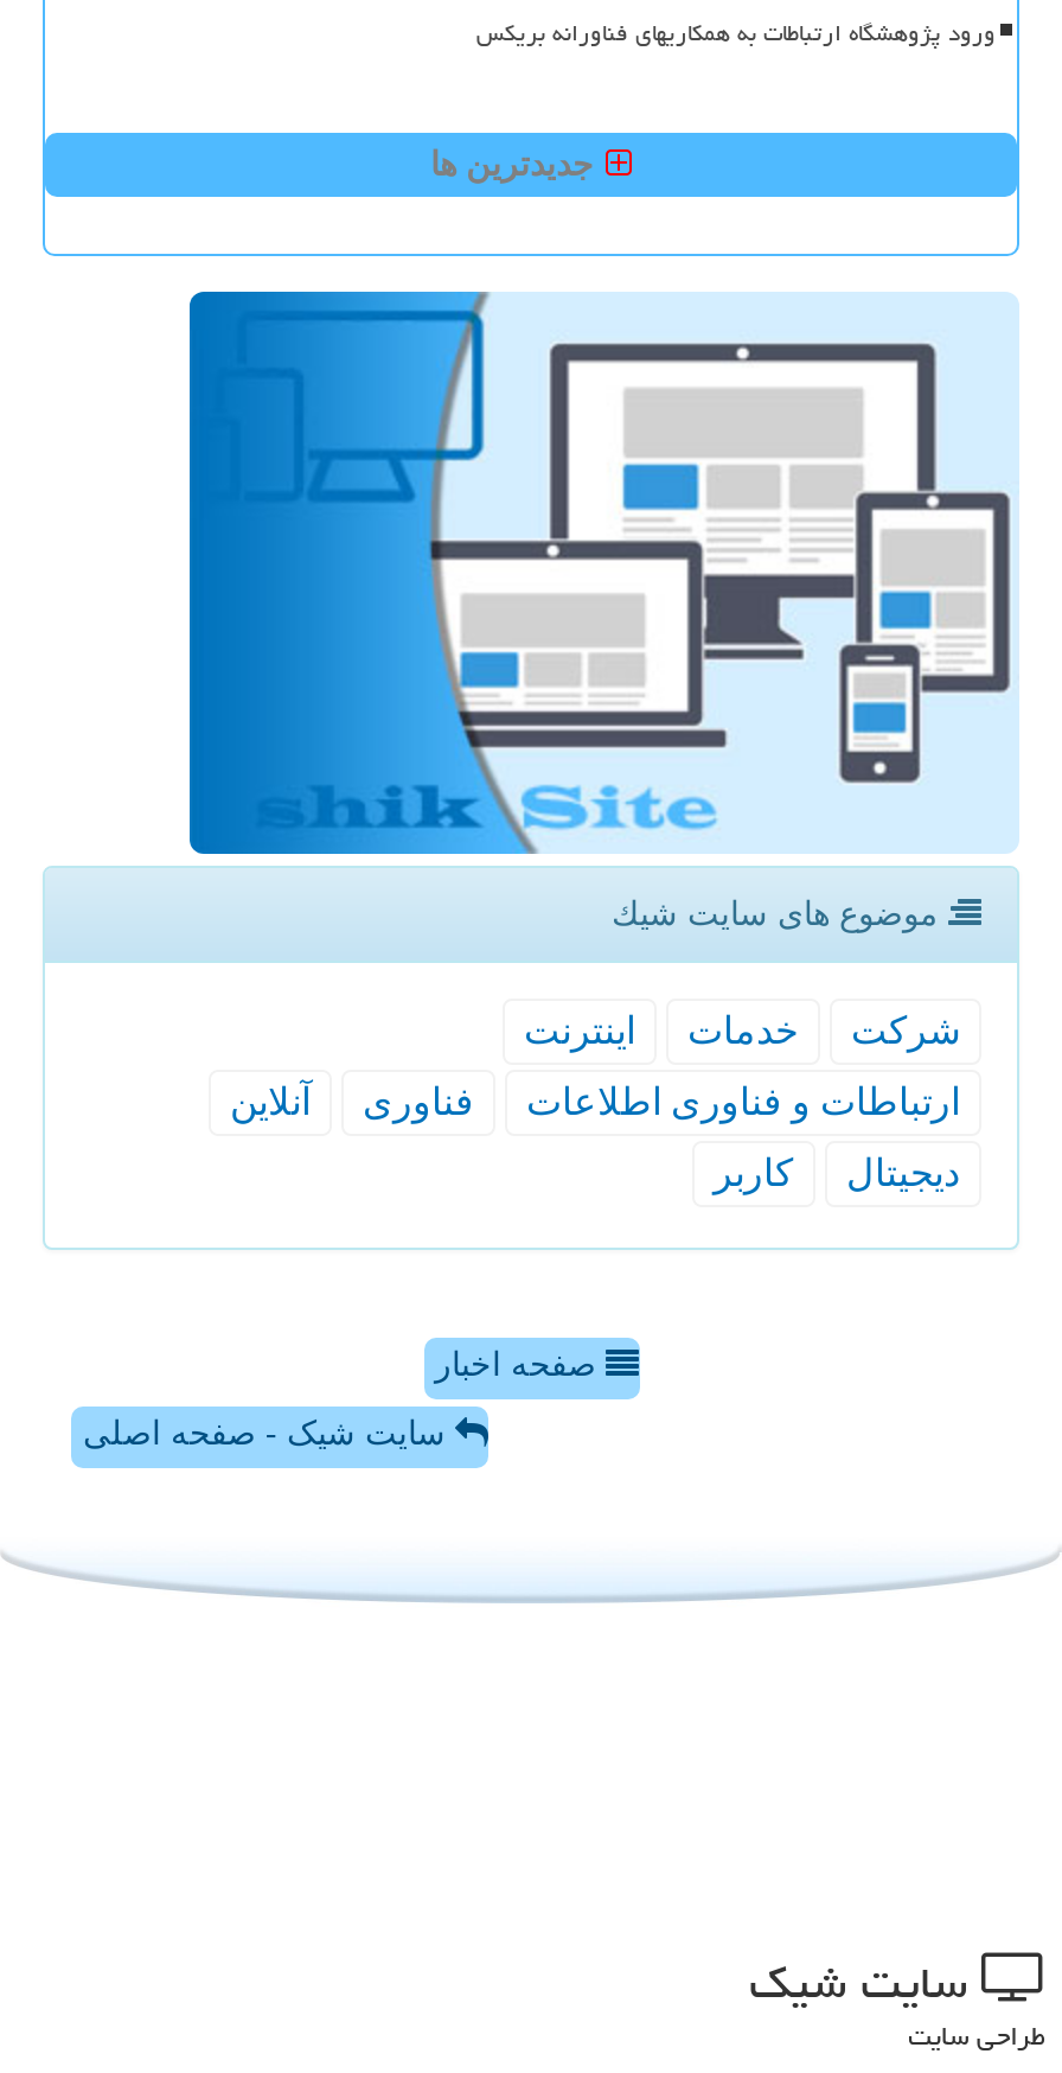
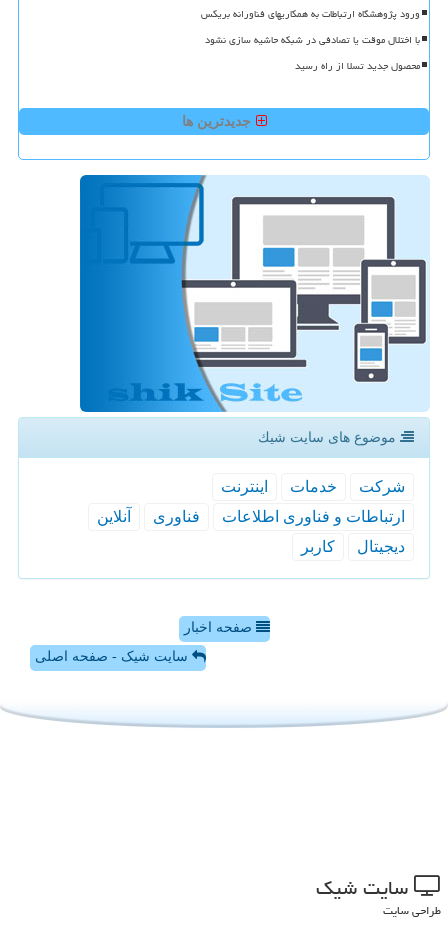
+ با اختلال موقت یا تصادفی در شبکه حاشیه سازی نشود
+ محصول جدید تسلا از راه رسید
